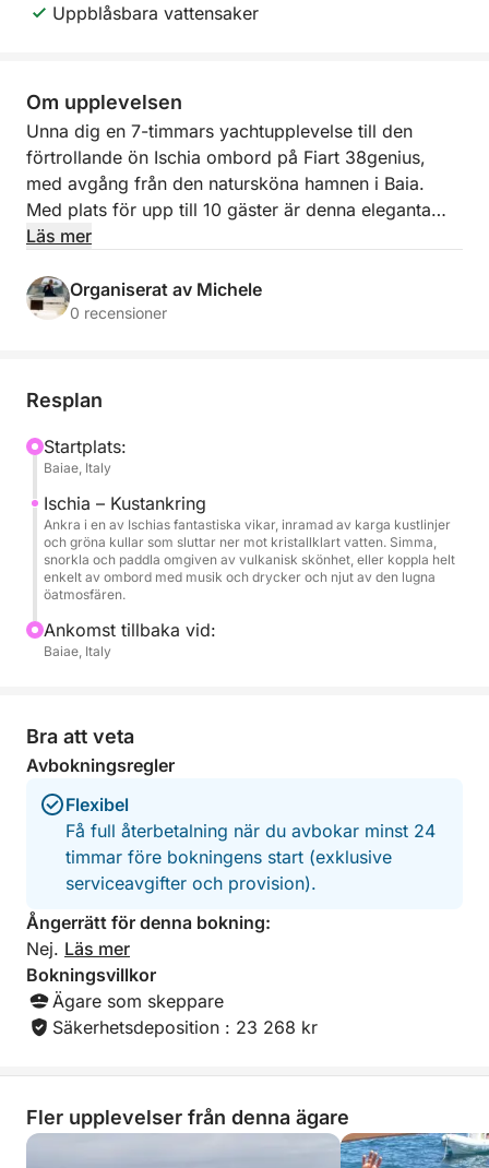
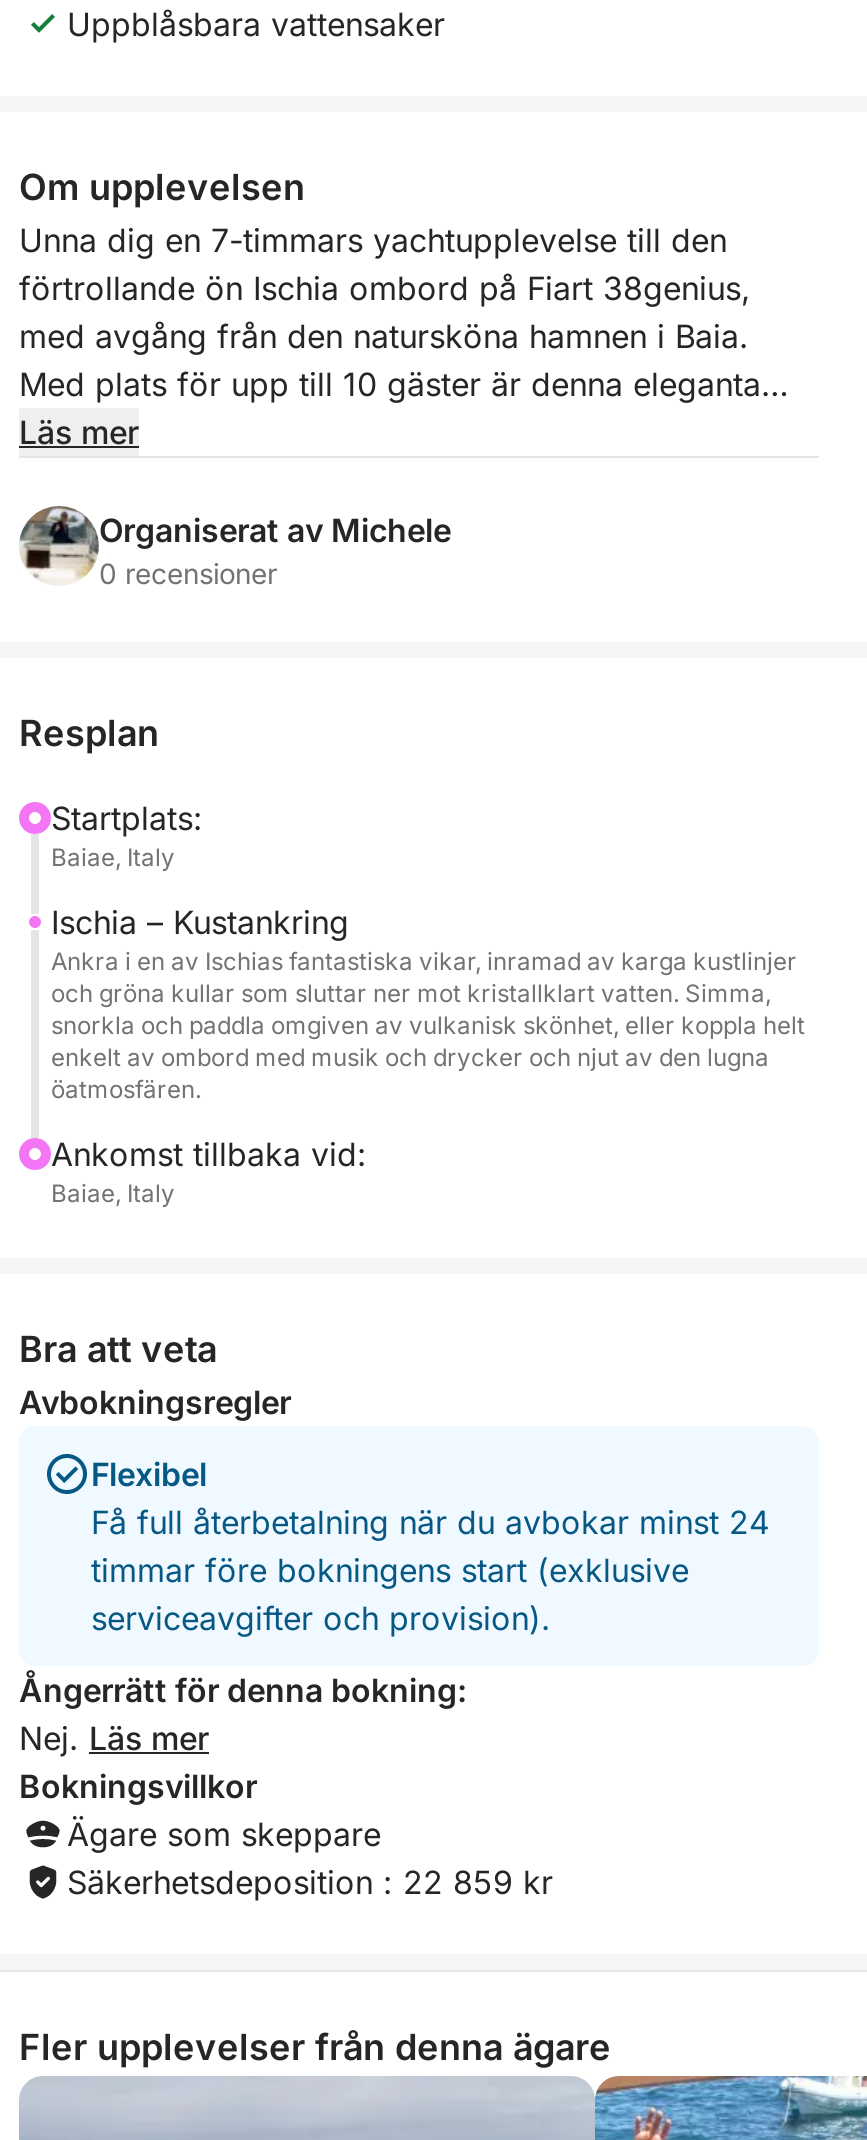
- Säkerhetsdeposition : 23 268 kr
+ Säkerhetsdeposition : 22 859 kr
